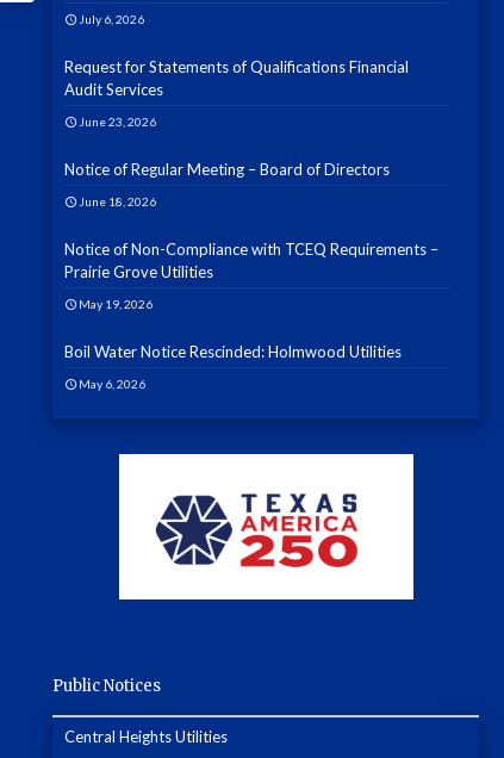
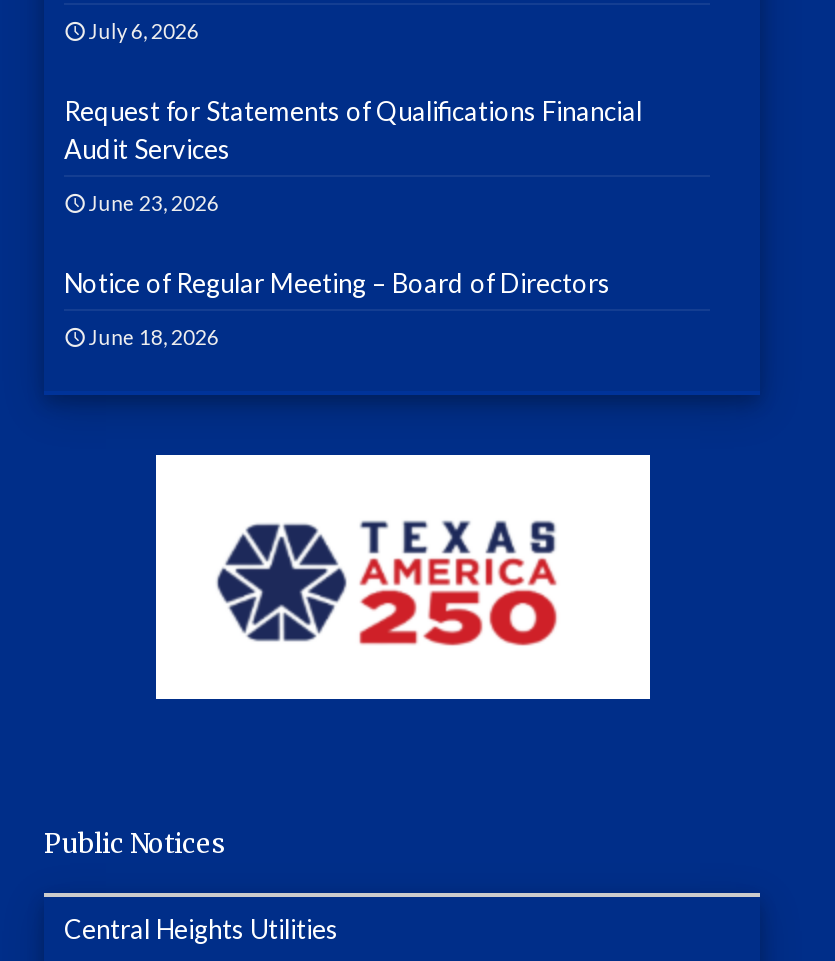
- Notice of Non-Compliance with TCEQ Requirements –
- Prairie Grove Utilities
- May 19, 2026
- Boil Water Notice Rescinded: Holmwood Utilities
- May 6, 2026
